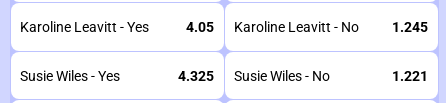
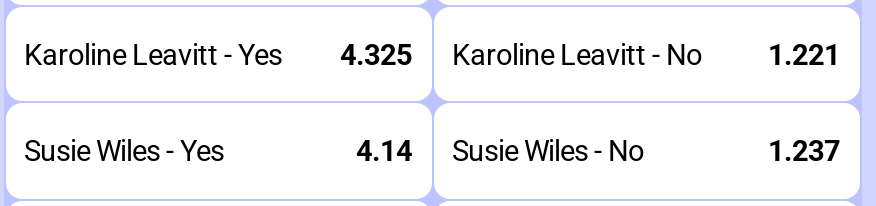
- 4.05
+ 4.325

- 1.245
+ 1.221

- 4.325 Susie Wiles - No
+ 4.14 Susie Wiles - No

- 1.221
+ 1.237
